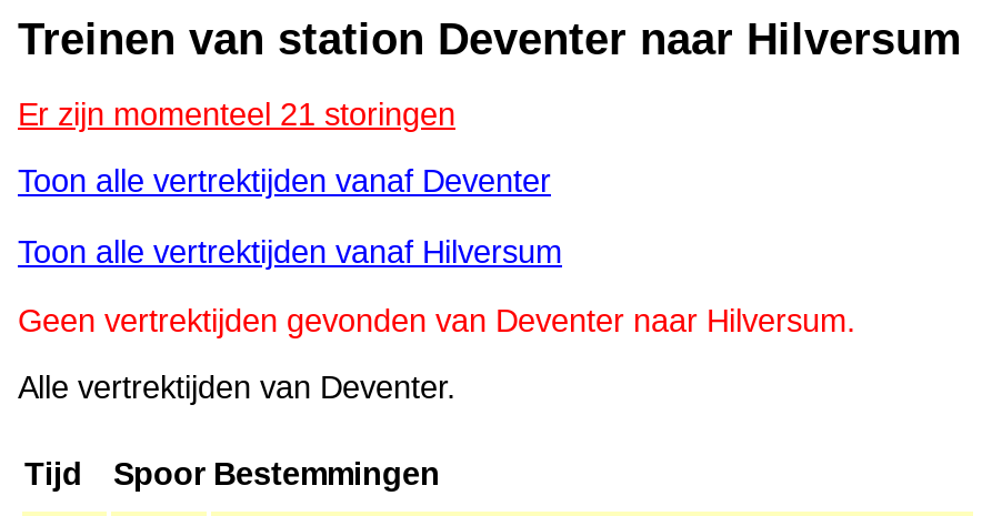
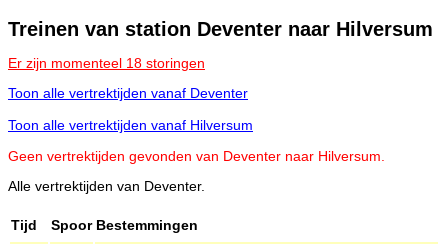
- Er zijn momenteel 21 storingen
+ Er zijn momenteel 18 storingen
